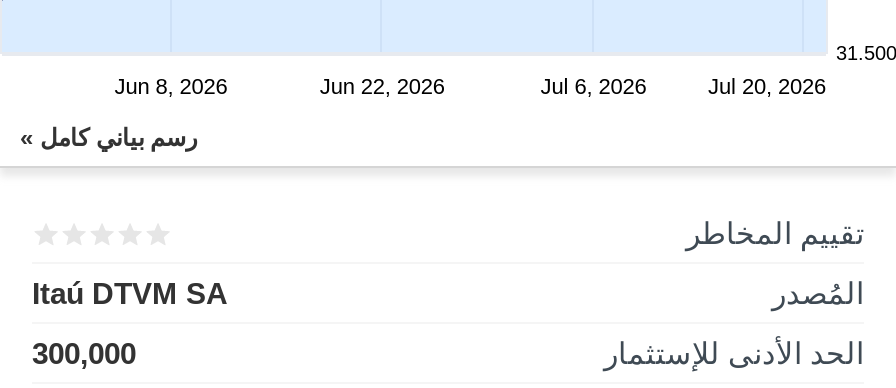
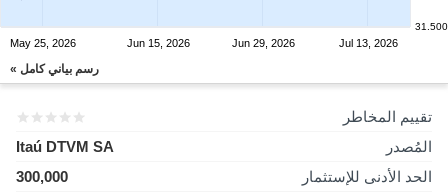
- Jun 8, 2026
- Jun 22, 2026
- Jul 6, 2026
- Jul 20, 2026
+ May 25, 2026
+ Jun 15, 2026
+ Jun 29, 2026
+ Jul 13, 2026
